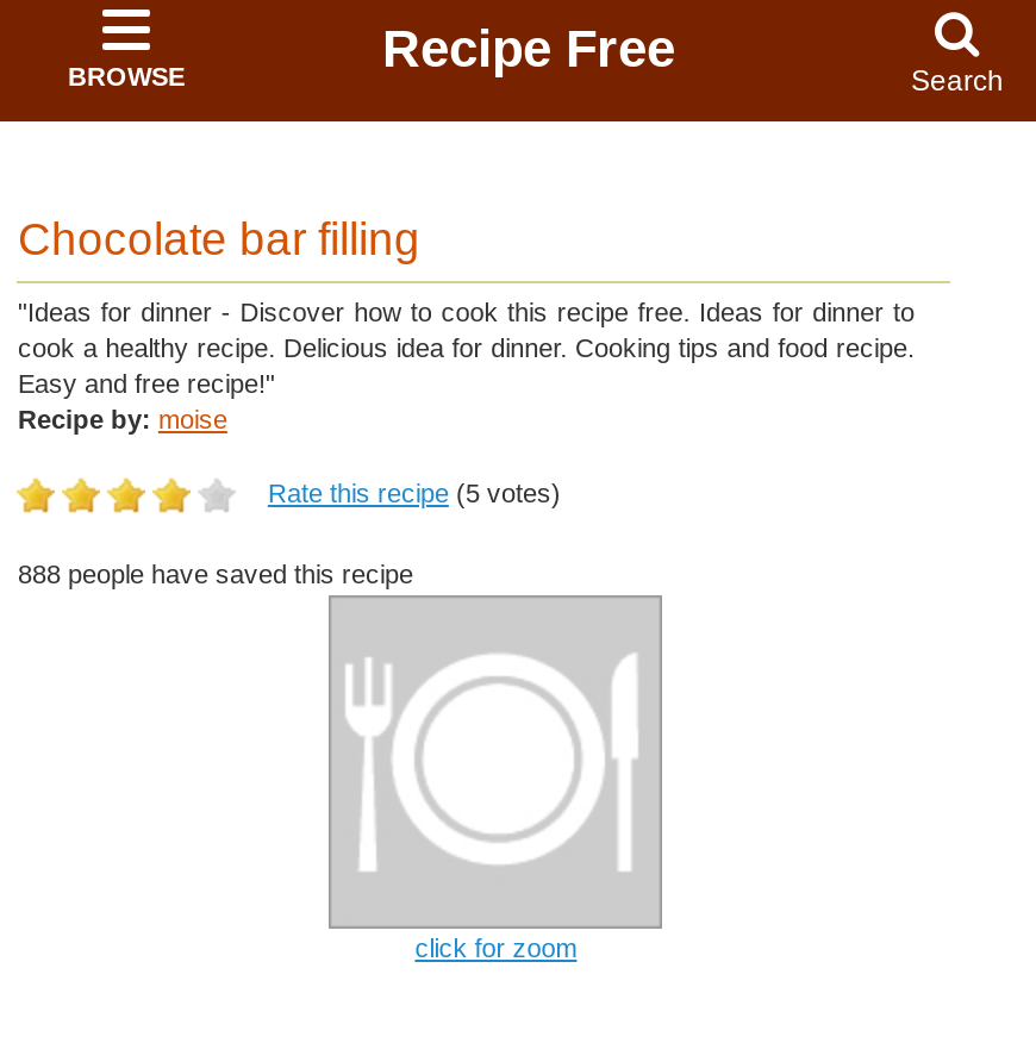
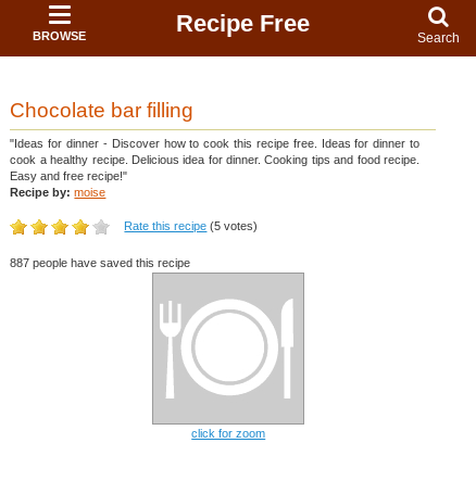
- 888 people have saved this recipe
+ 887 people have saved this recipe
